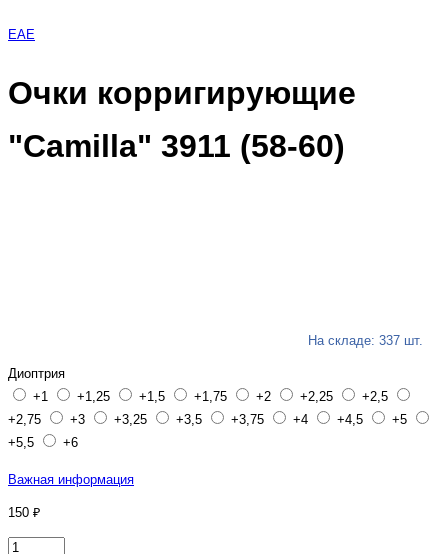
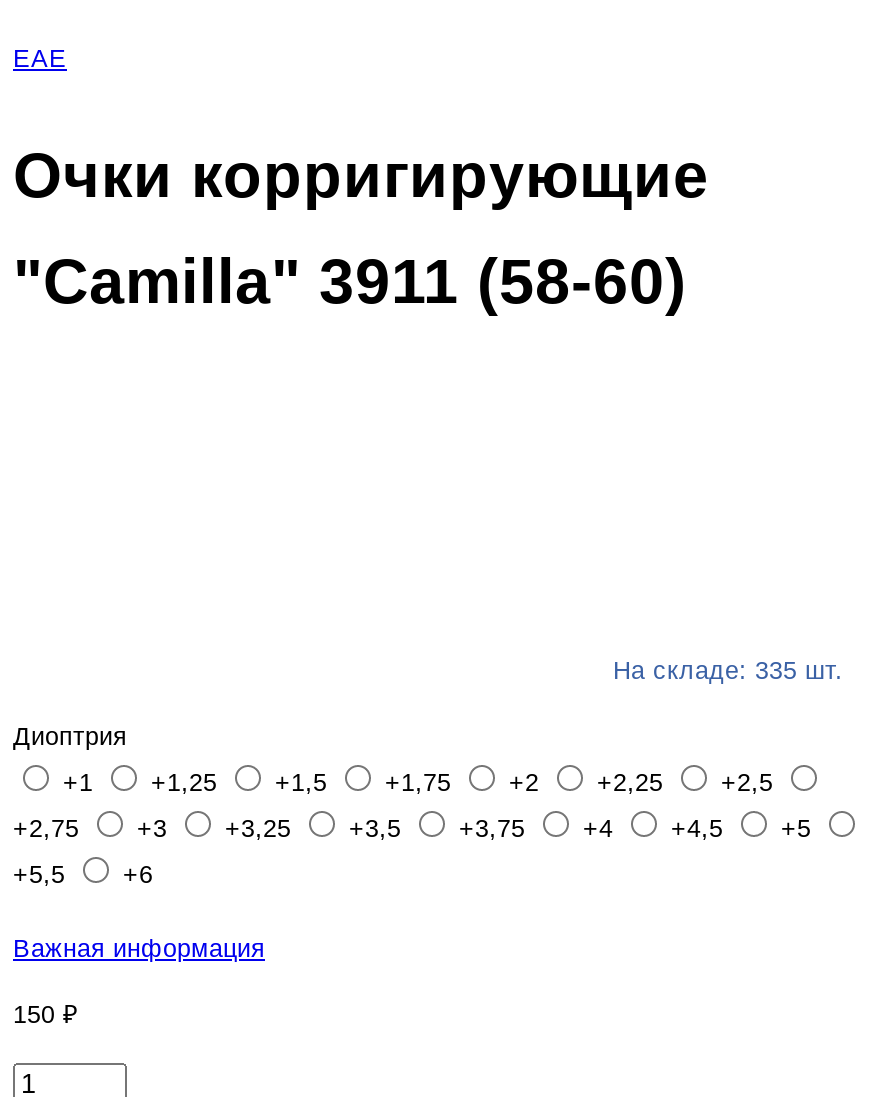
- На складе: 337 шт.
+ На складе: 335 шт.
